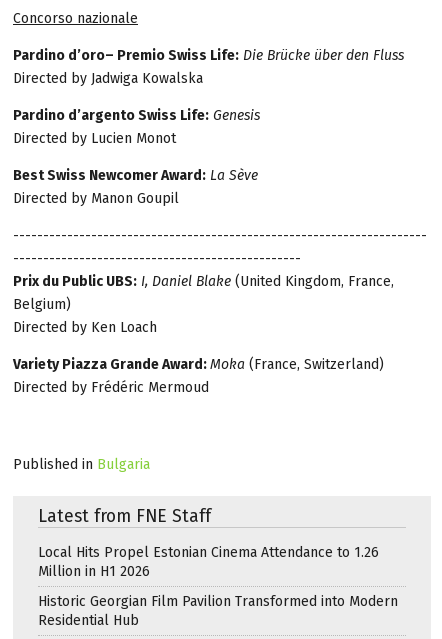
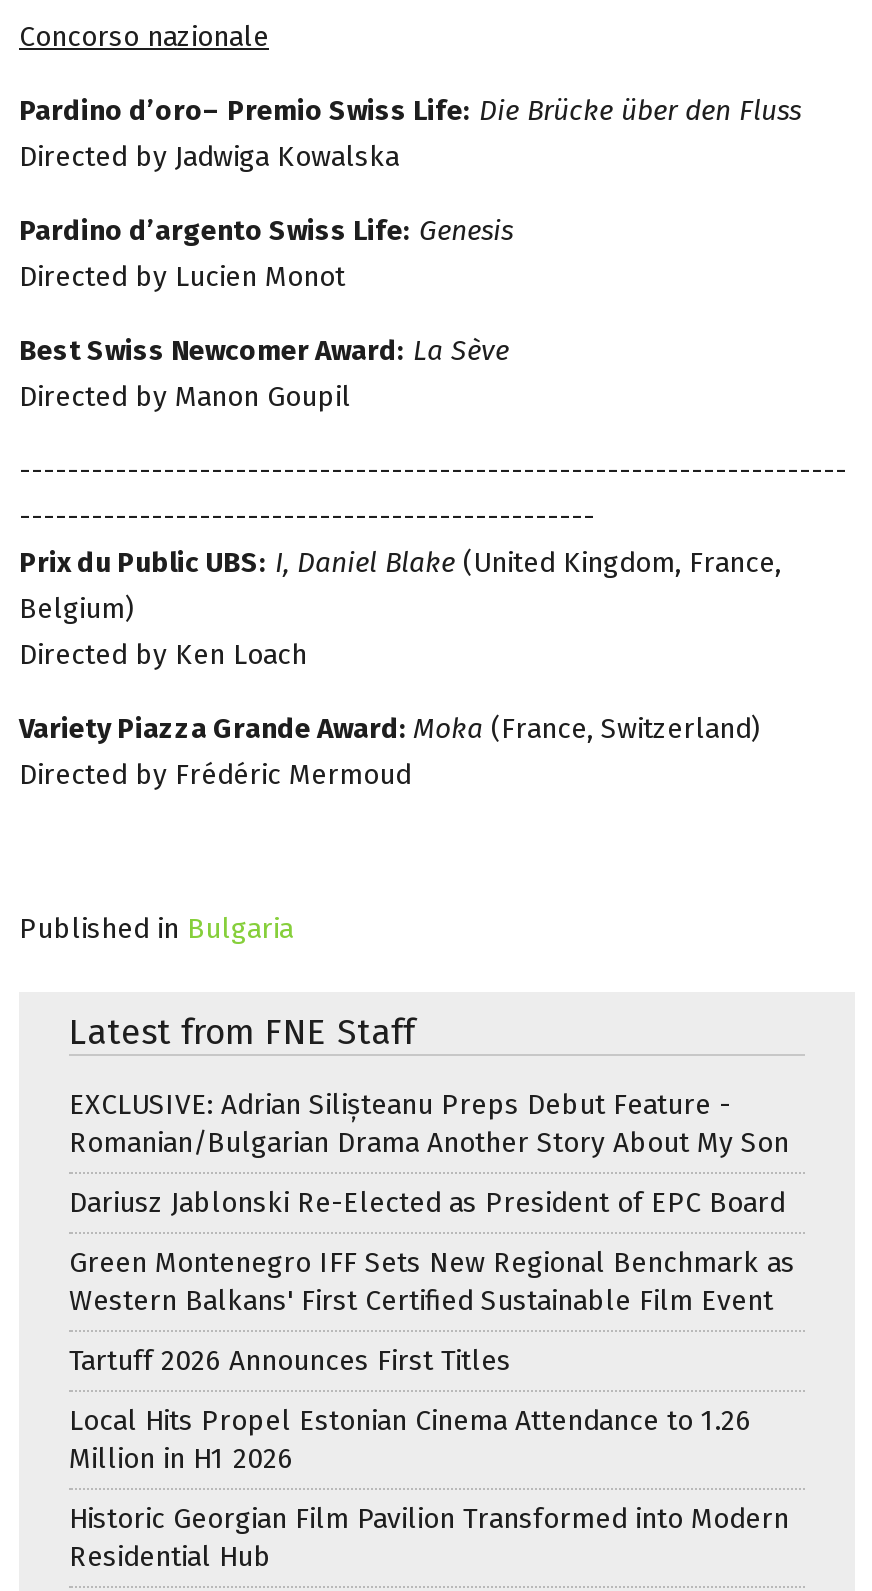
+ EXCLUSIVE: Adrian Silișteanu Preps Debut Feature -
+ Romanian/Bulgarian Drama Another Story About My Son
+ Dariusz Jablonski Re-Elected as President of EPC Board
+ Green Montenegro IFF Sets New Regional Benchmark as
+ Western Balkans' First Certified Sustainable Film Event
+ Tartuff 2026 Announces First Titles
